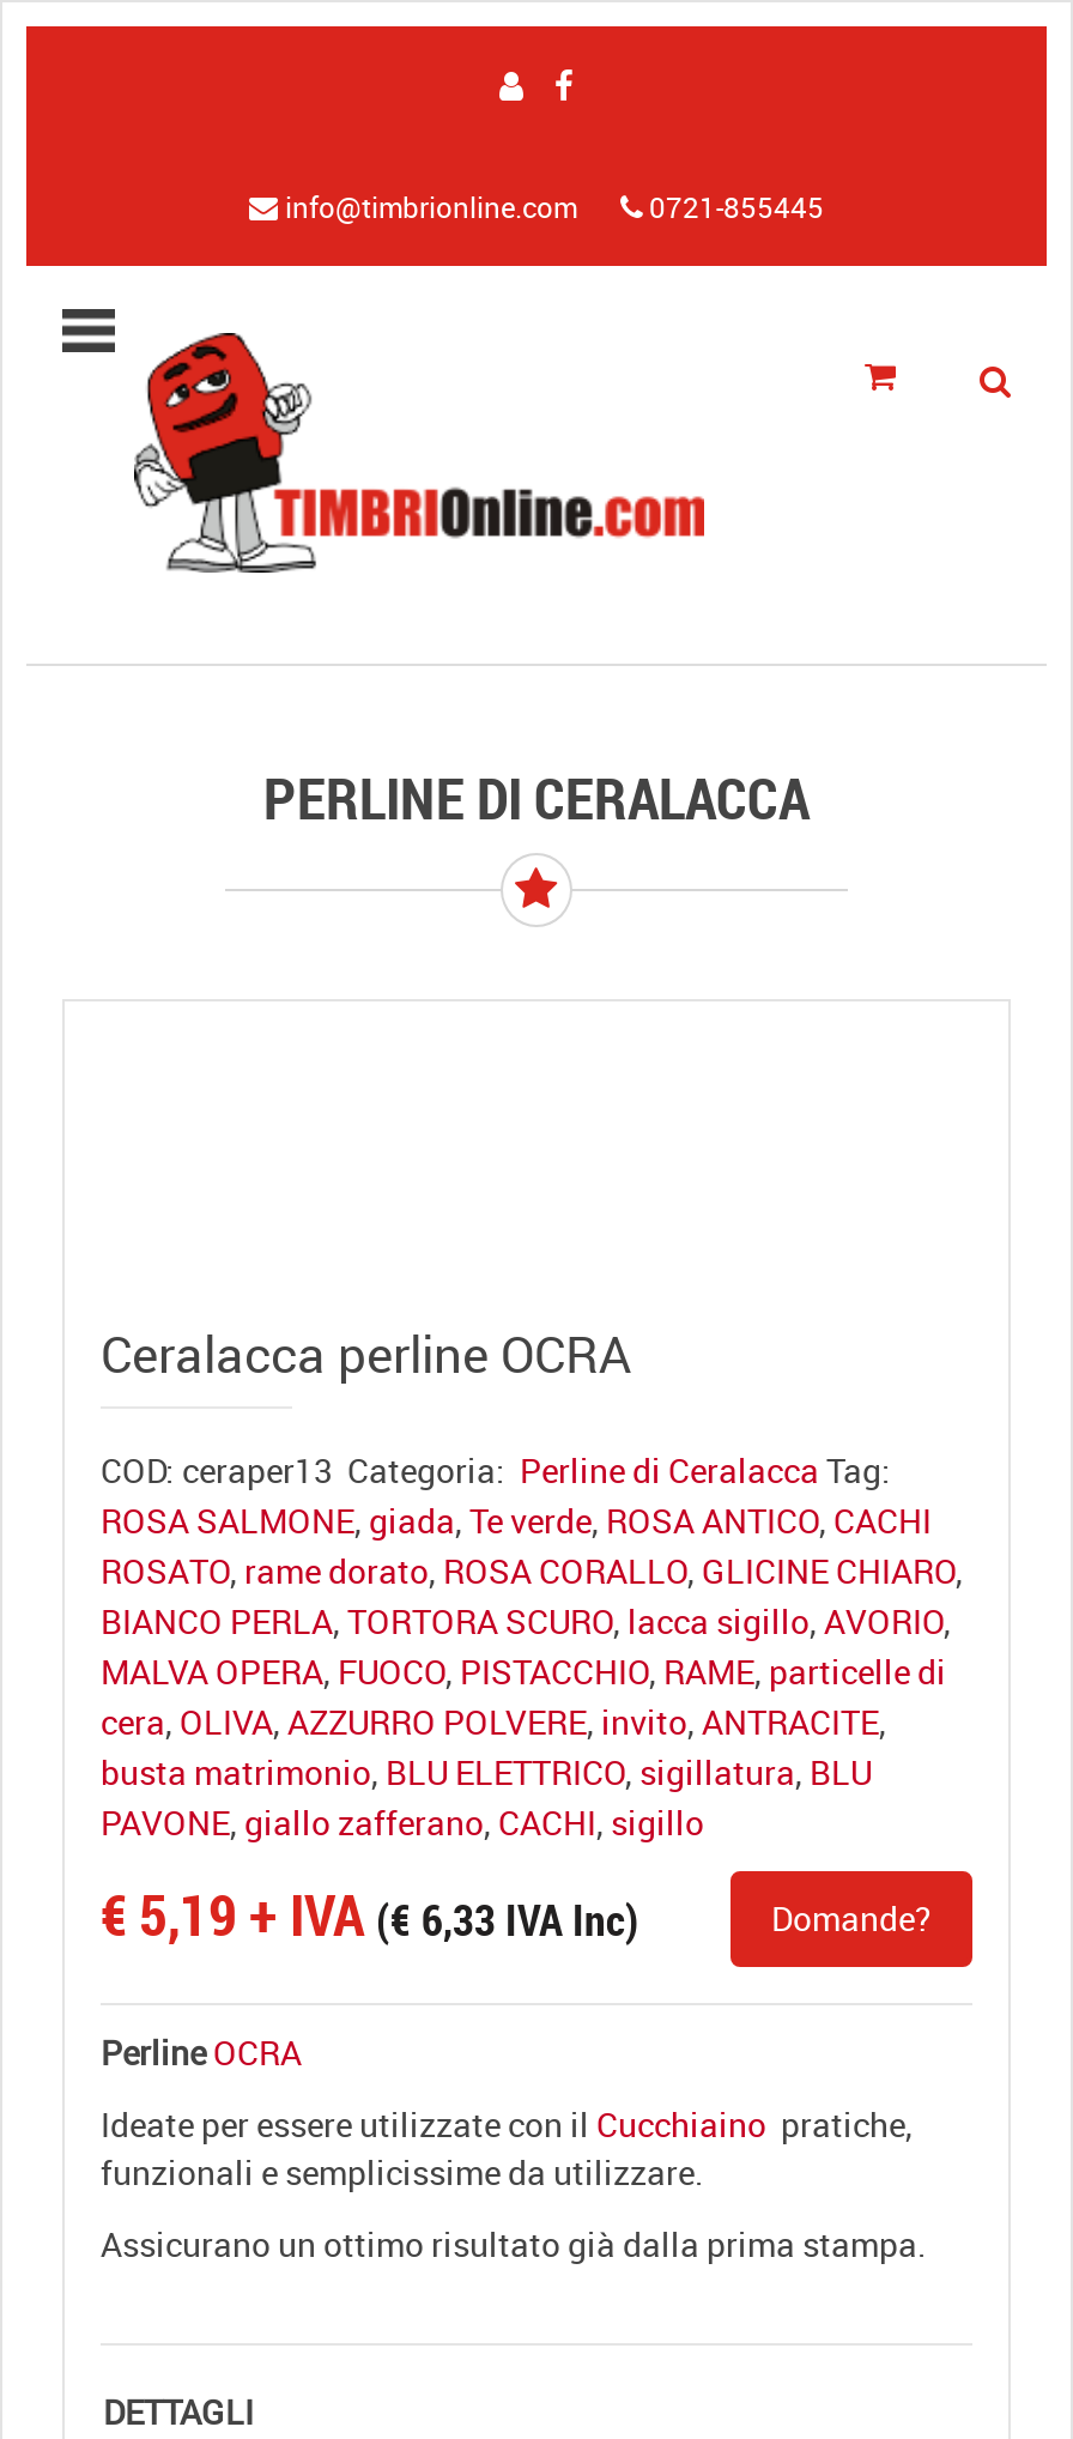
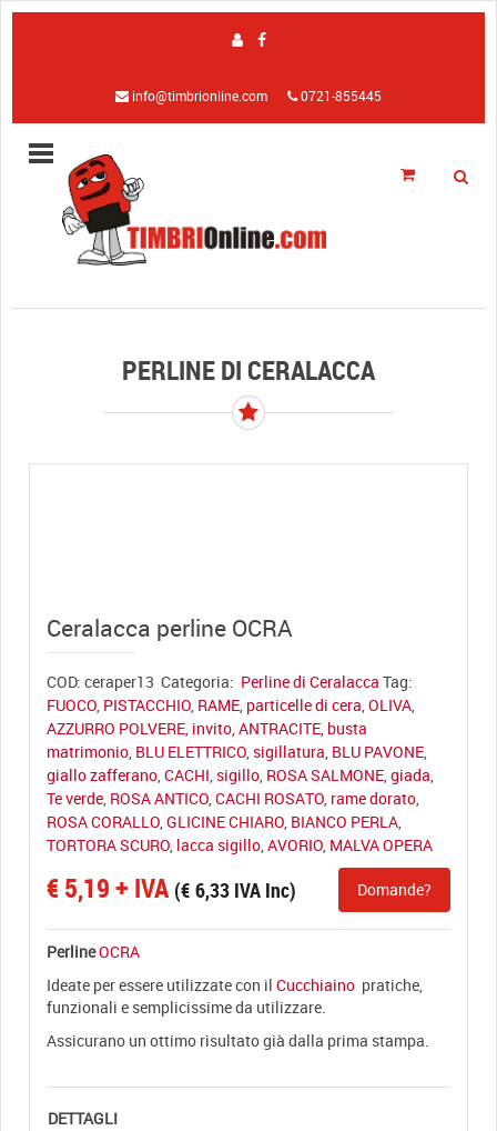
- ROSA SALMONE, giada, Te verde, ROSA ANTICO, CACHI
- ROSATO, rame dorato, ROSA CORALLO, GLICINE CHIARO,
- BIANCO PERLA, TORTORA SCURO, lacca sigillo, AVORIO,
- MALVA OPERA, FUOCO, PISTACCHIO, RAME, particelle di
- cera, OLIVA, AZZURRO POLVERE, invito, ANTRACITE,
- busta matrimonio, BLU ELETTRICO, sigillatura, BLU
- PAVONE, giallo zafferano, CACHI, sigillo
+ FUOCO, PISTACCHIO, RAME, particelle di cera, OLIVA,
+ AZZURRO POLVERE, invito, ANTRACITE, busta
+ matrimonio, BLU ELETTRICO, sigillatura, BLU PAVONE,
+ giallo zafferano, CACHI, sigillo, ROSA SALMONE, giada,
+ Te verde, ROSA ANTICO, CACHI ROSATO, rame dorato,
+ ROSA CORALLO, GLICINE CHIARO, BIANCO PERLA,
+ TORTORA SCURO, lacca sigillo, AVORIO, MALVA OPERA
